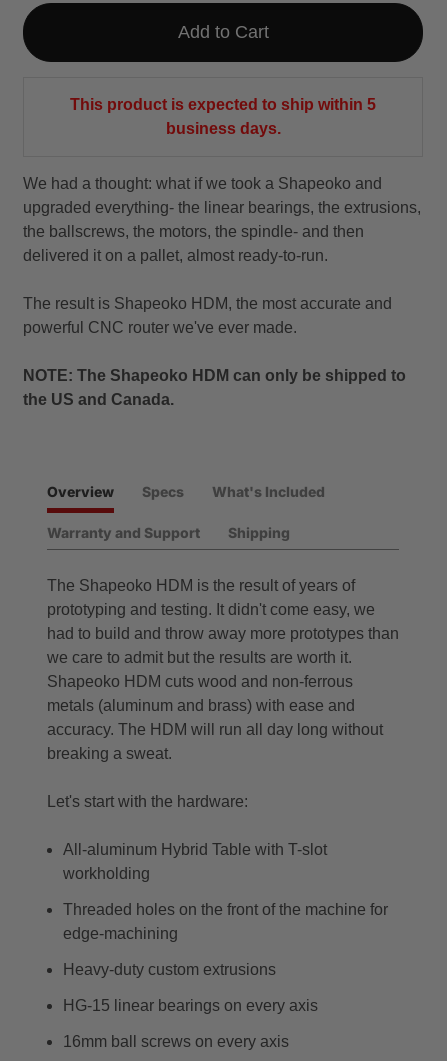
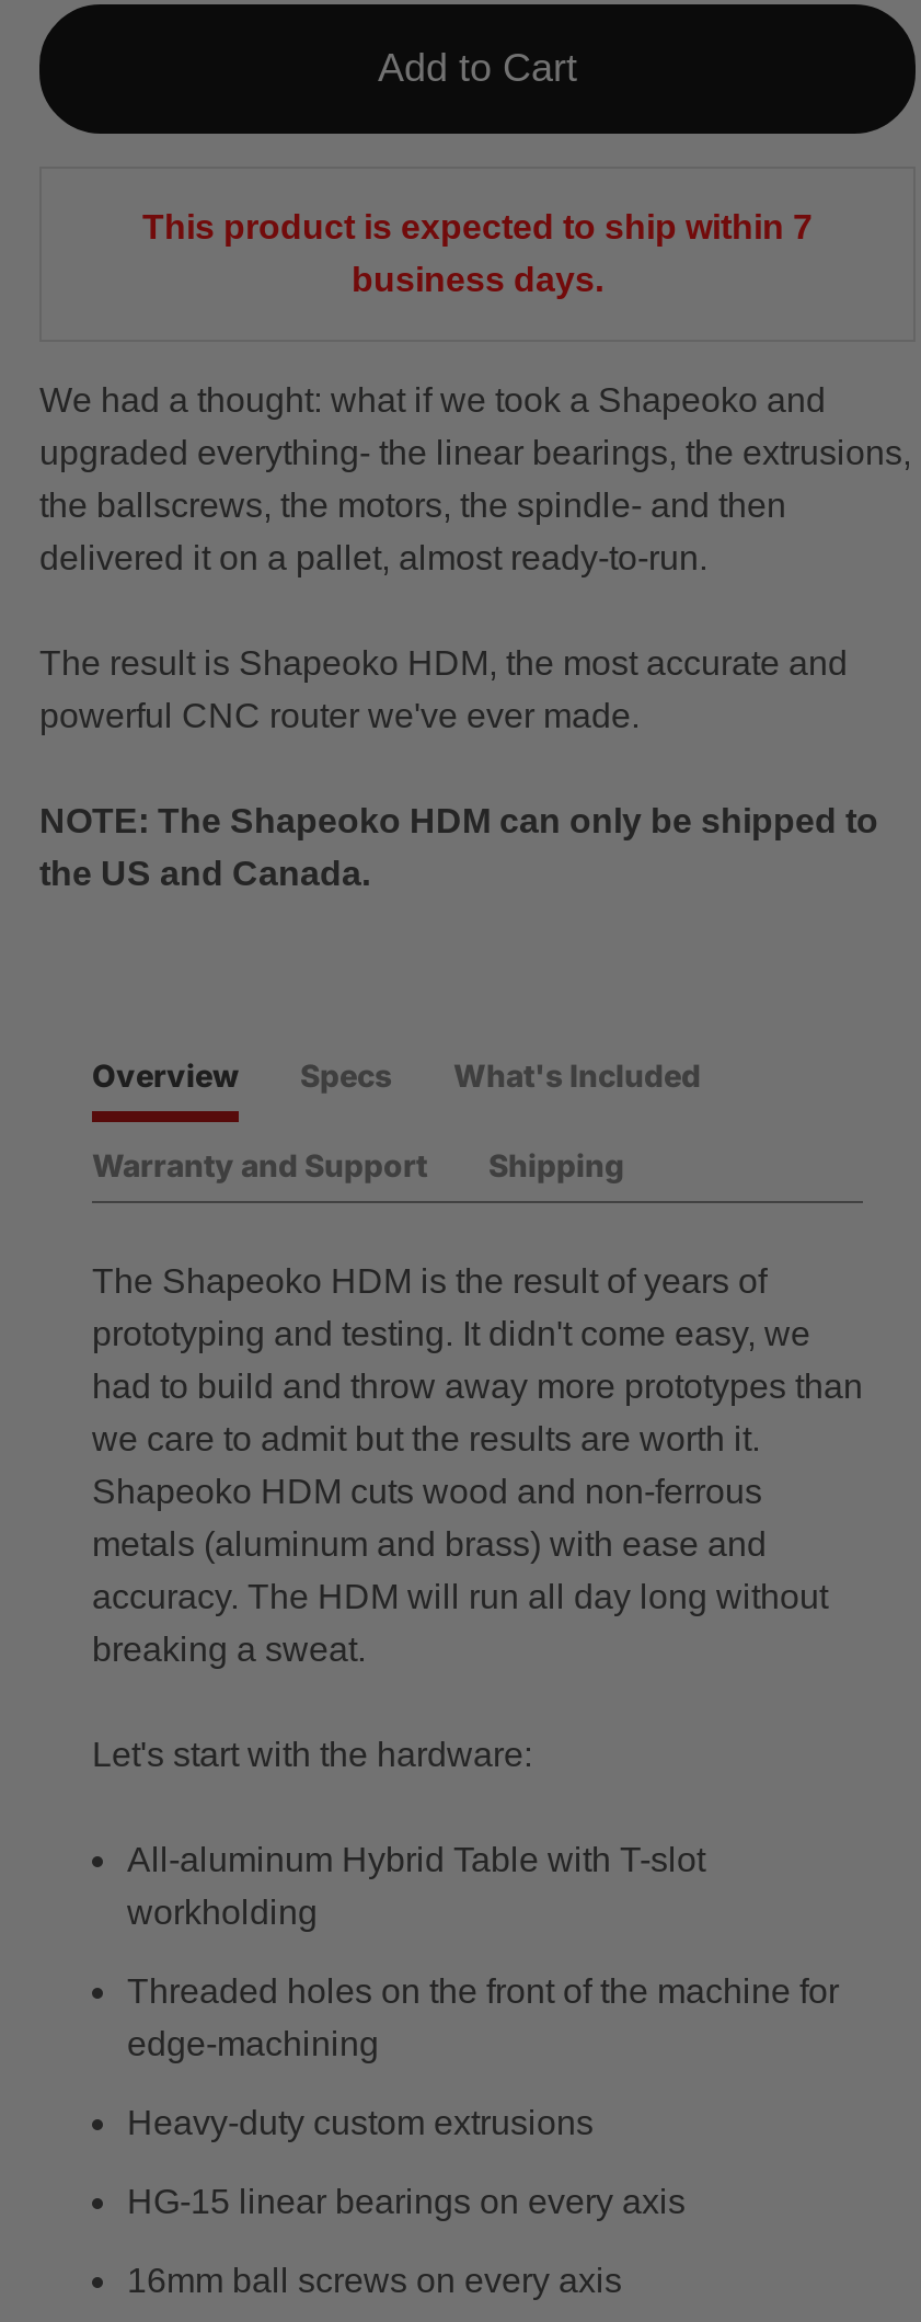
- This product is expected to ship within 5
+ This product is expected to ship within 7
